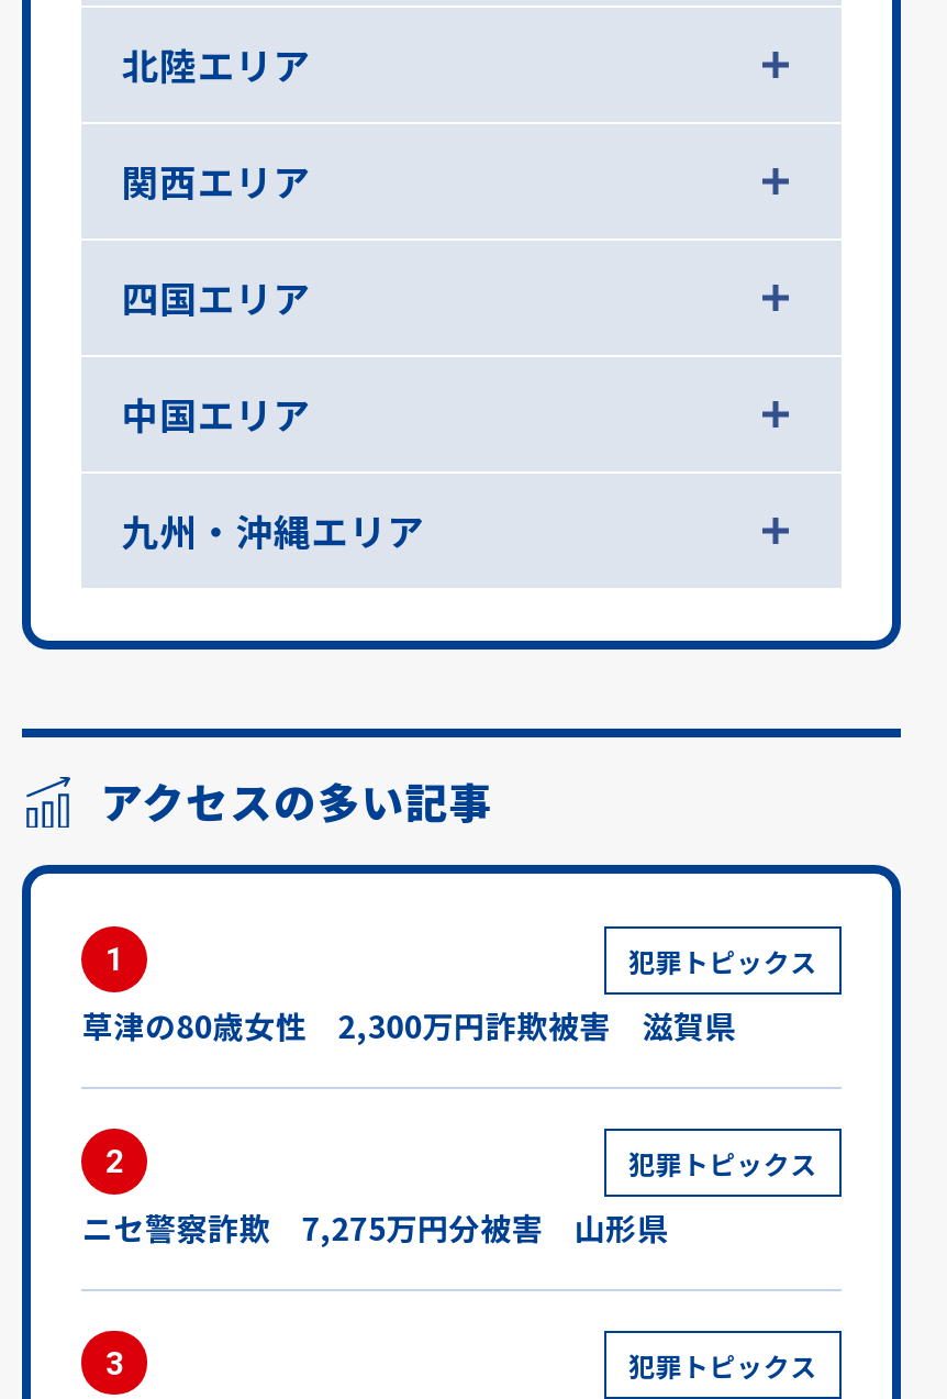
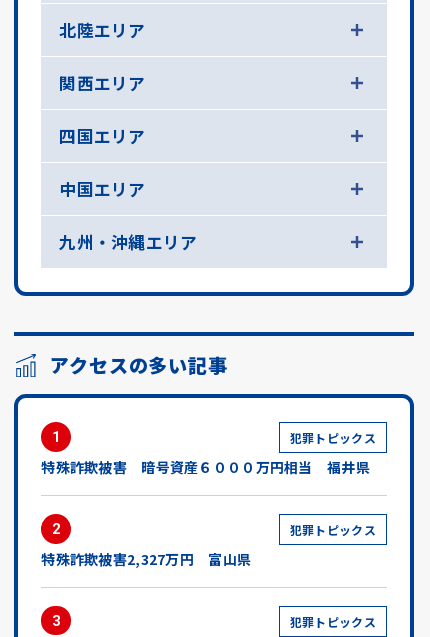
- 草津の80歳女性 2,300万円詐欺被害 滋賀県
+ 特殊詐欺被害 暗号資産６０００万円相当 福井県

- ニセ警察詐欺 7,275万円分被害 山形県
+ 特殊詐欺被害2,327万円 富山県
